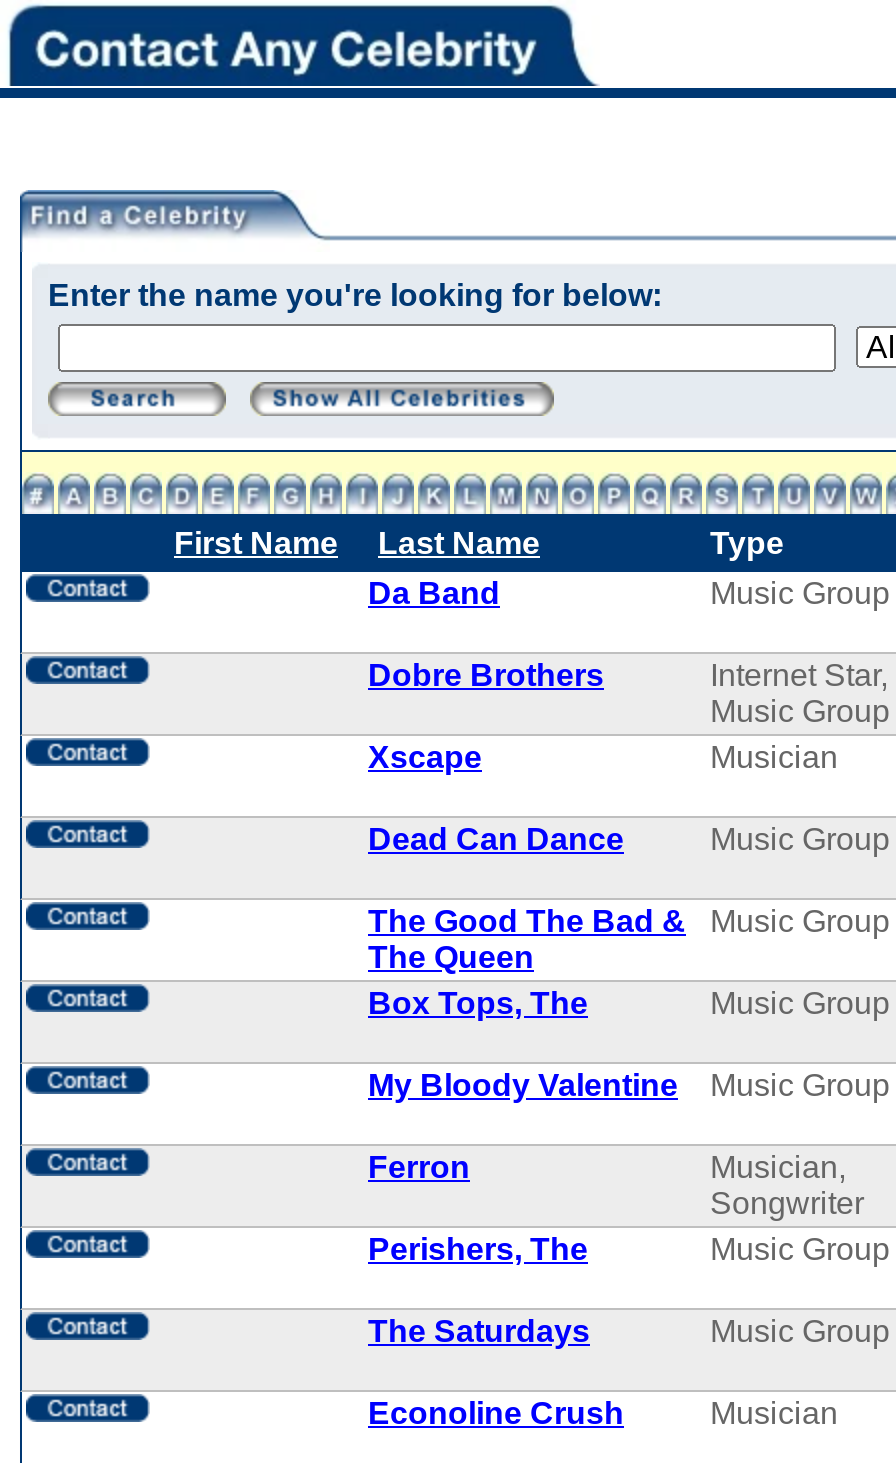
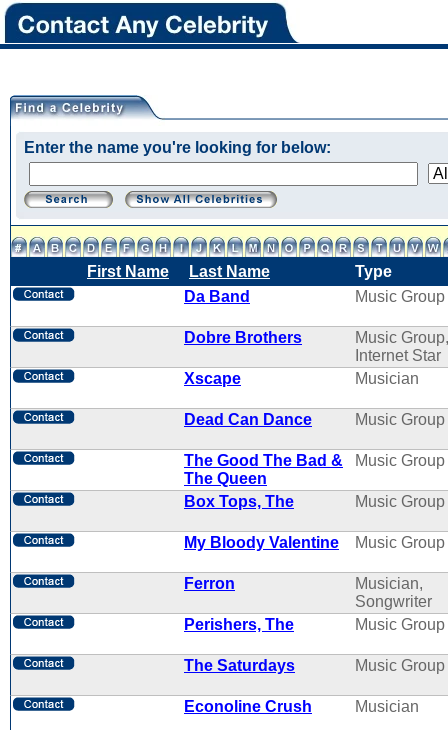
- Internet Star,
- Music Group
+ Music Group,
+ Internet Star
